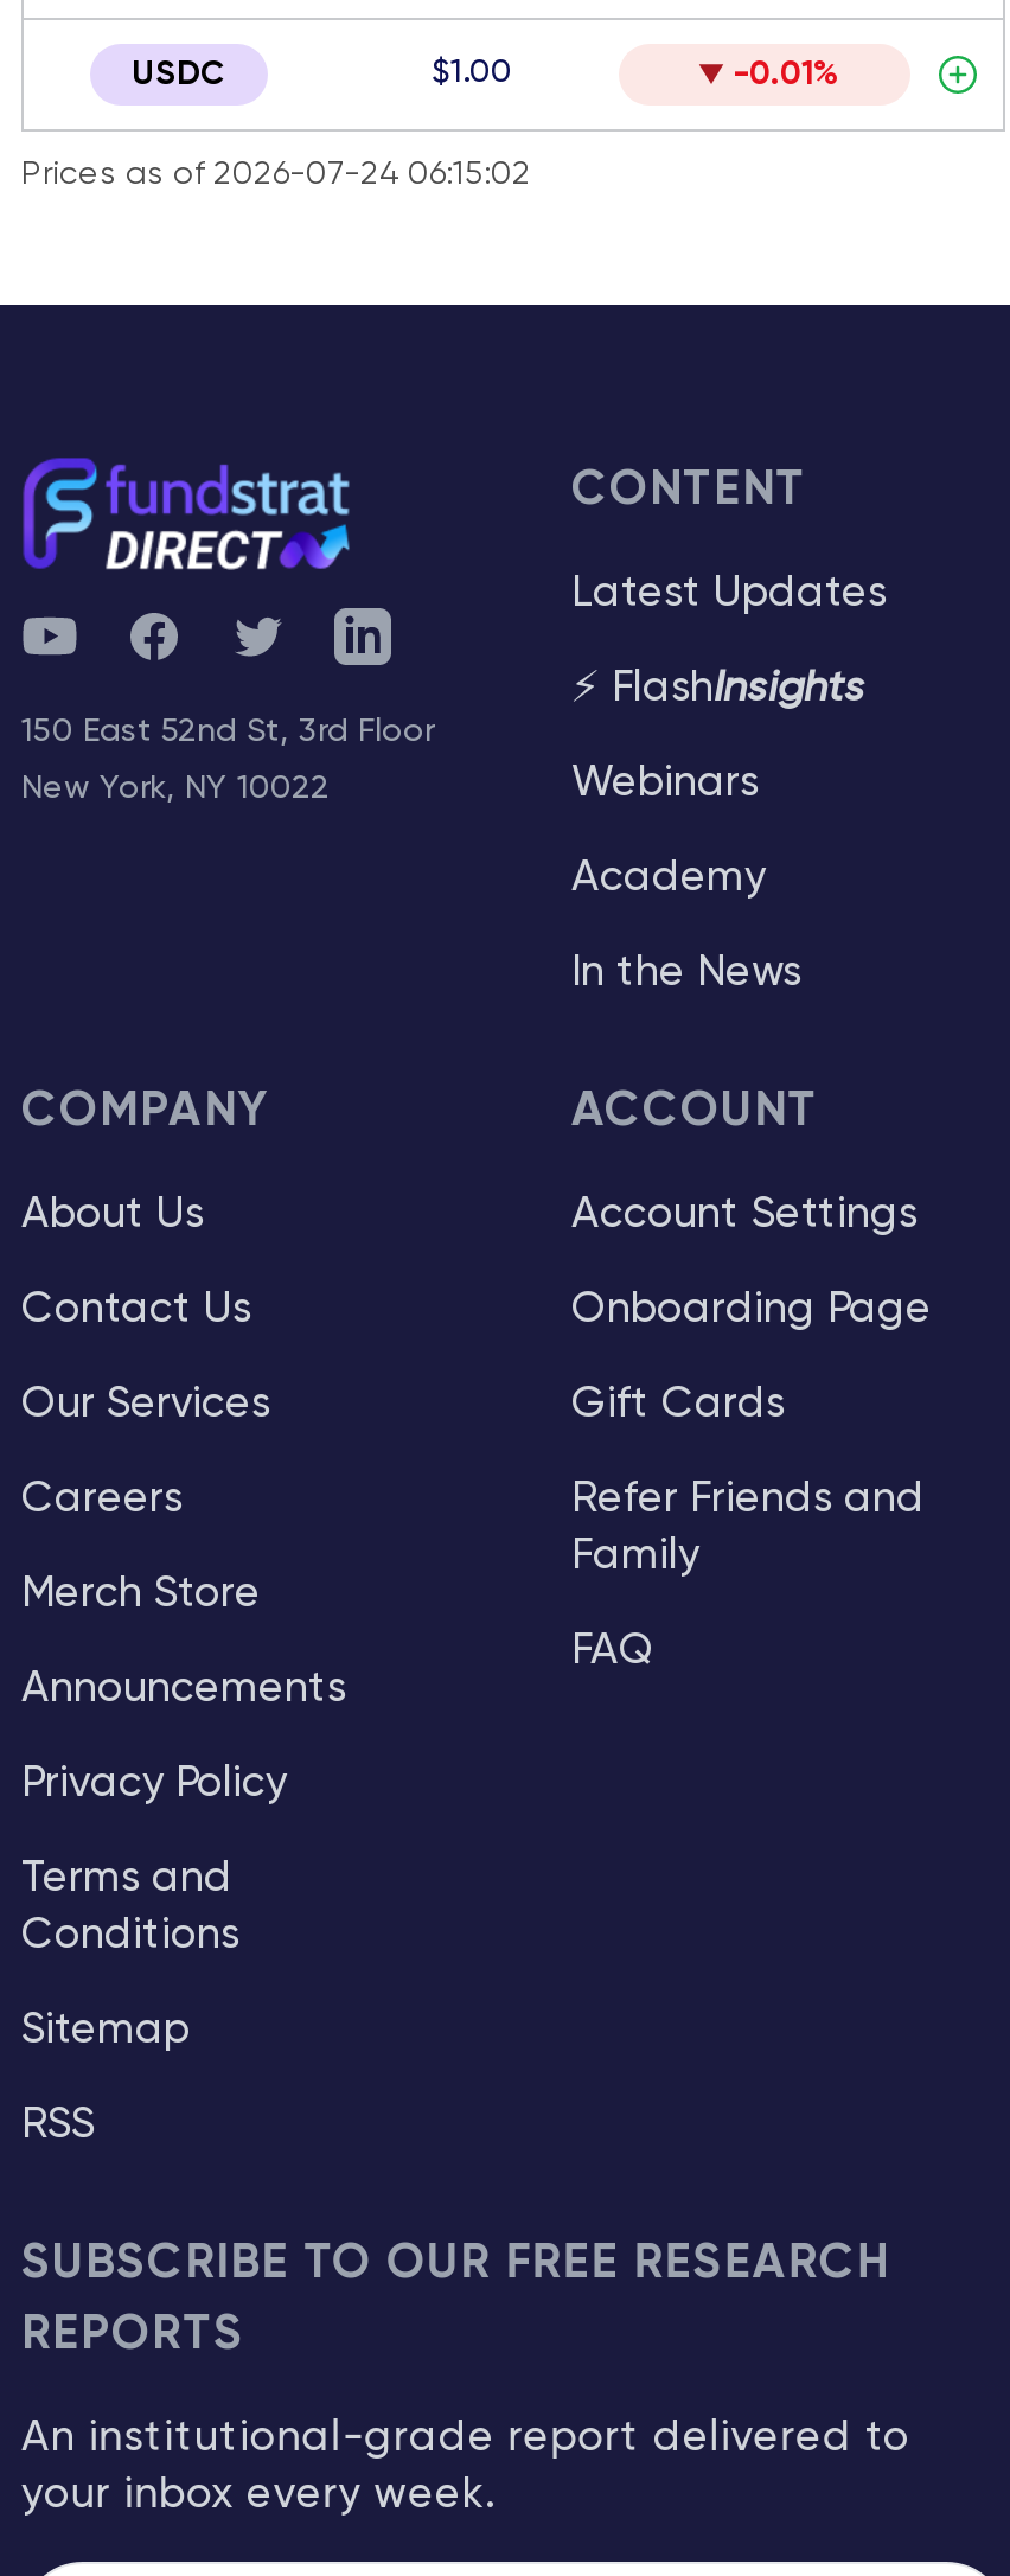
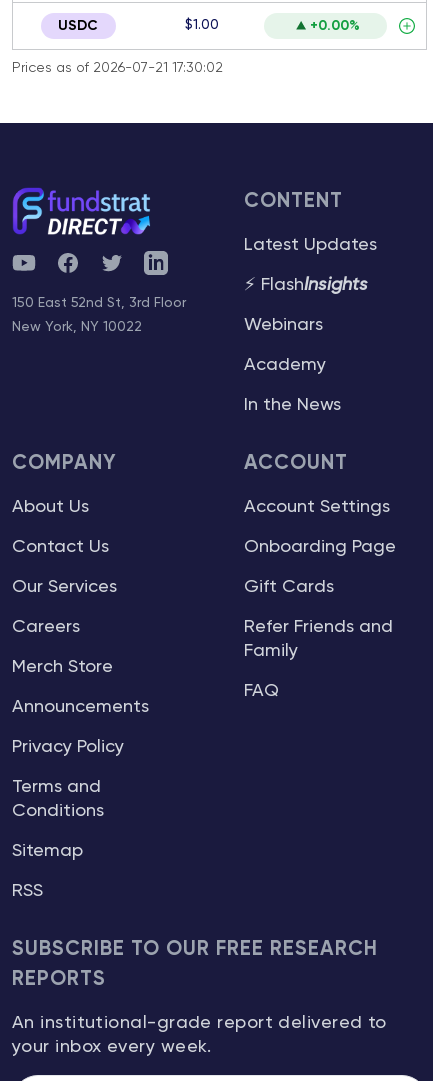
- -0.01%
+ +0.00%

- Prices as of 2026-07-24 06:15:02
+ Prices as of 2026-07-21 17:30:02
